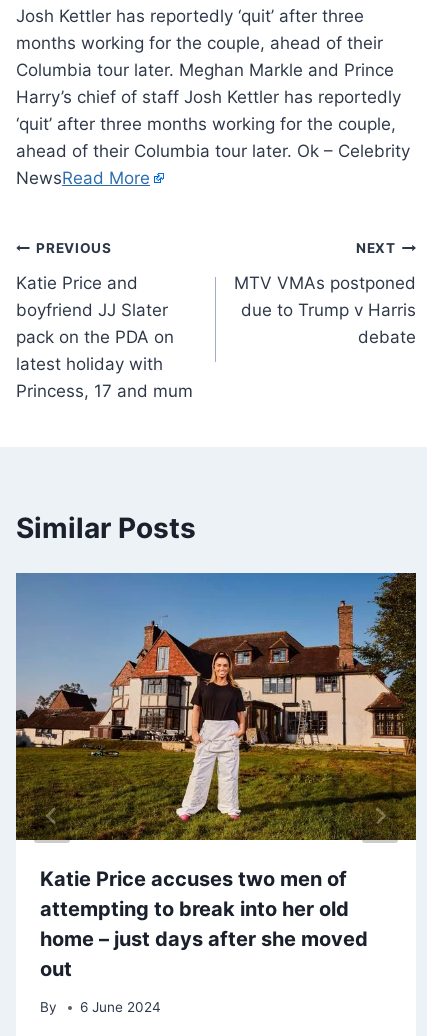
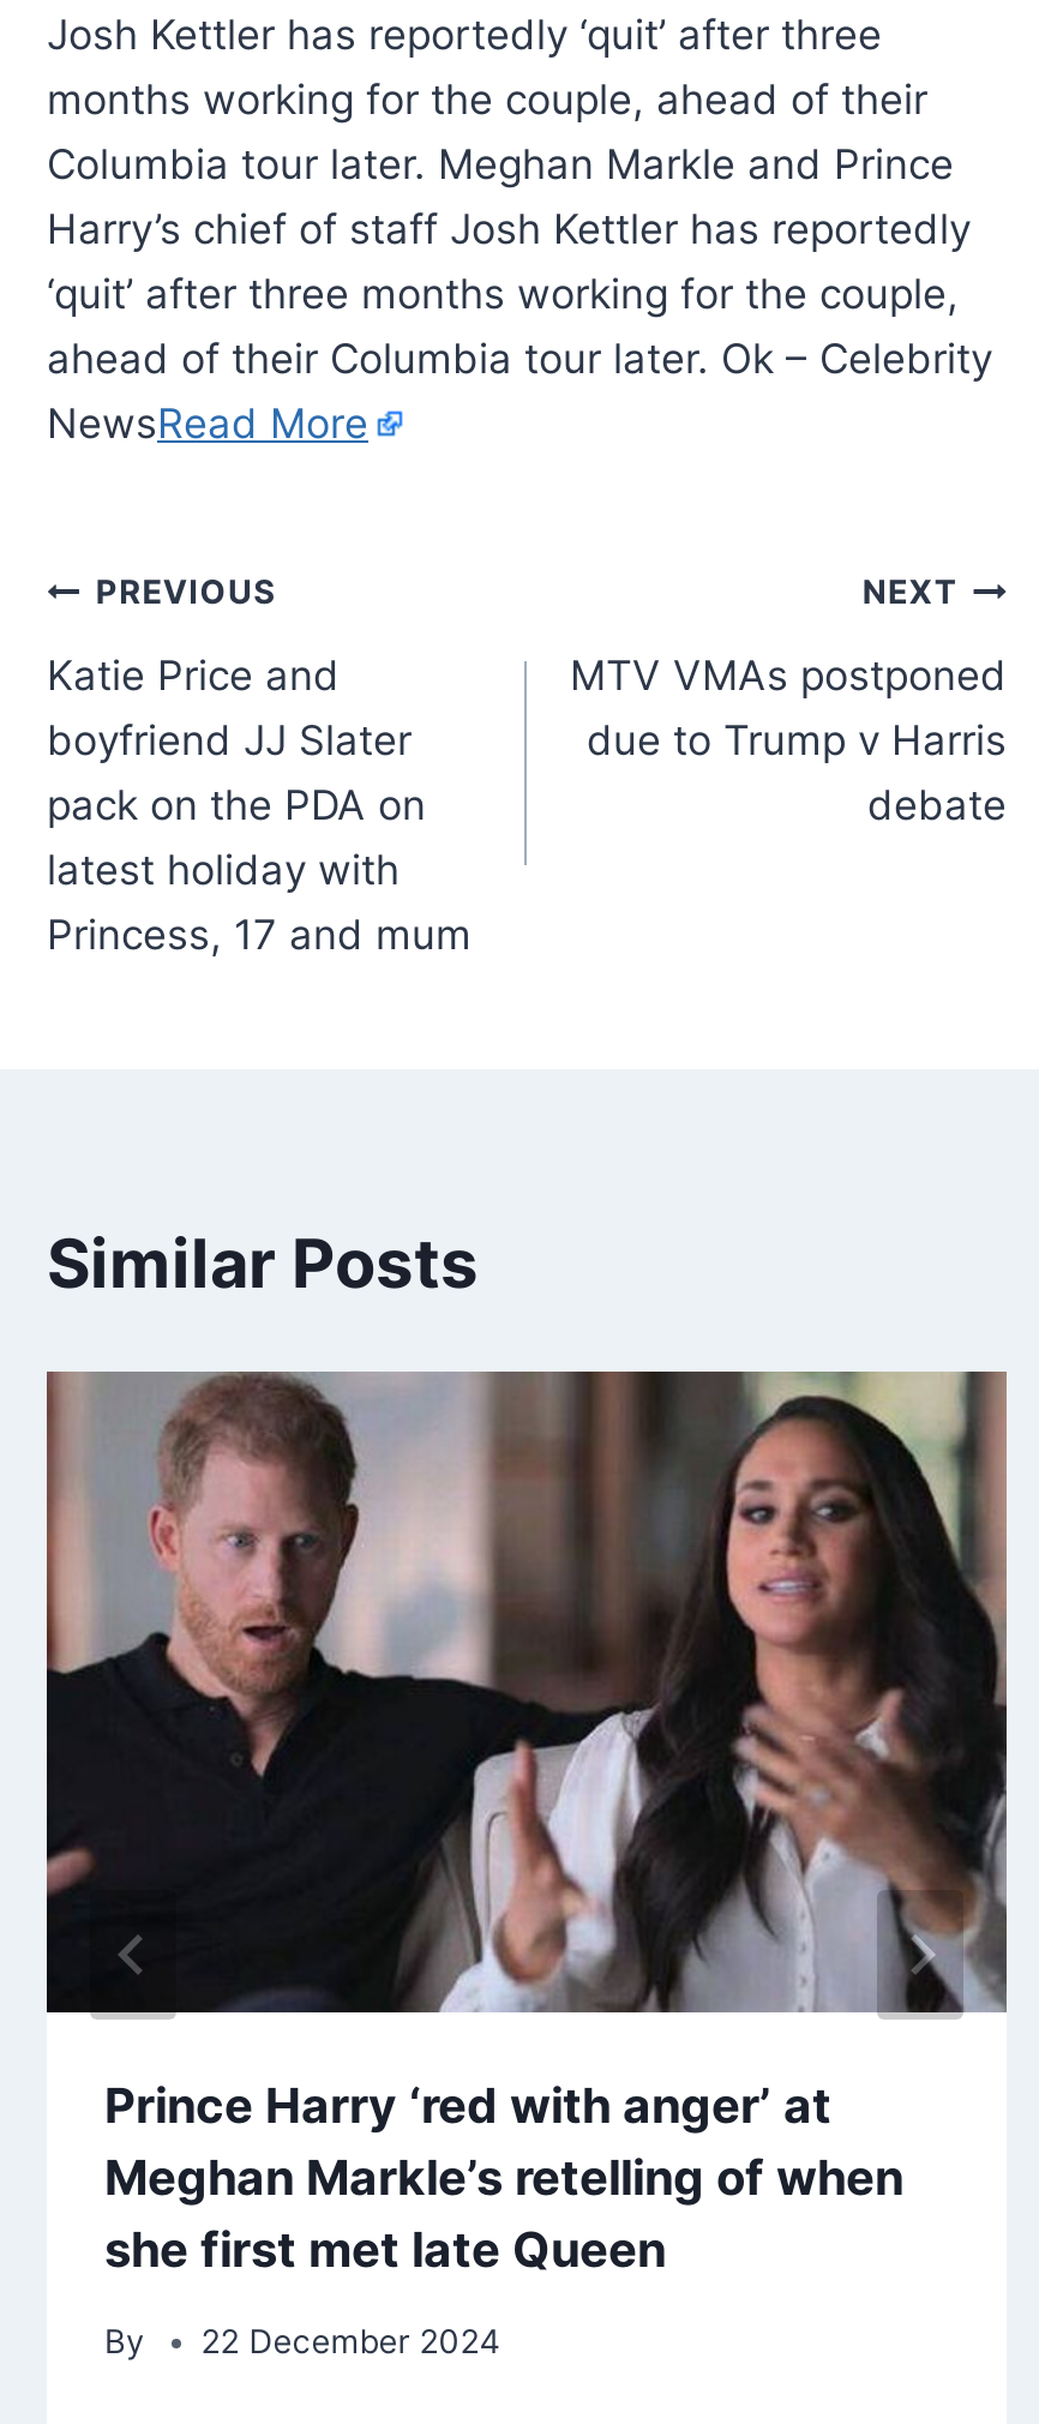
- [image]
- Katie Price accuses two men of
- attempting to break into her old
- home – just days after she moved
- out
+ [image]
+ Prince Harry ‘red with anger’ at
+ Meghan Markle’s retelling of when
+ she first met late Queen

- By 6 June 2024
+ By 22 December 2024
